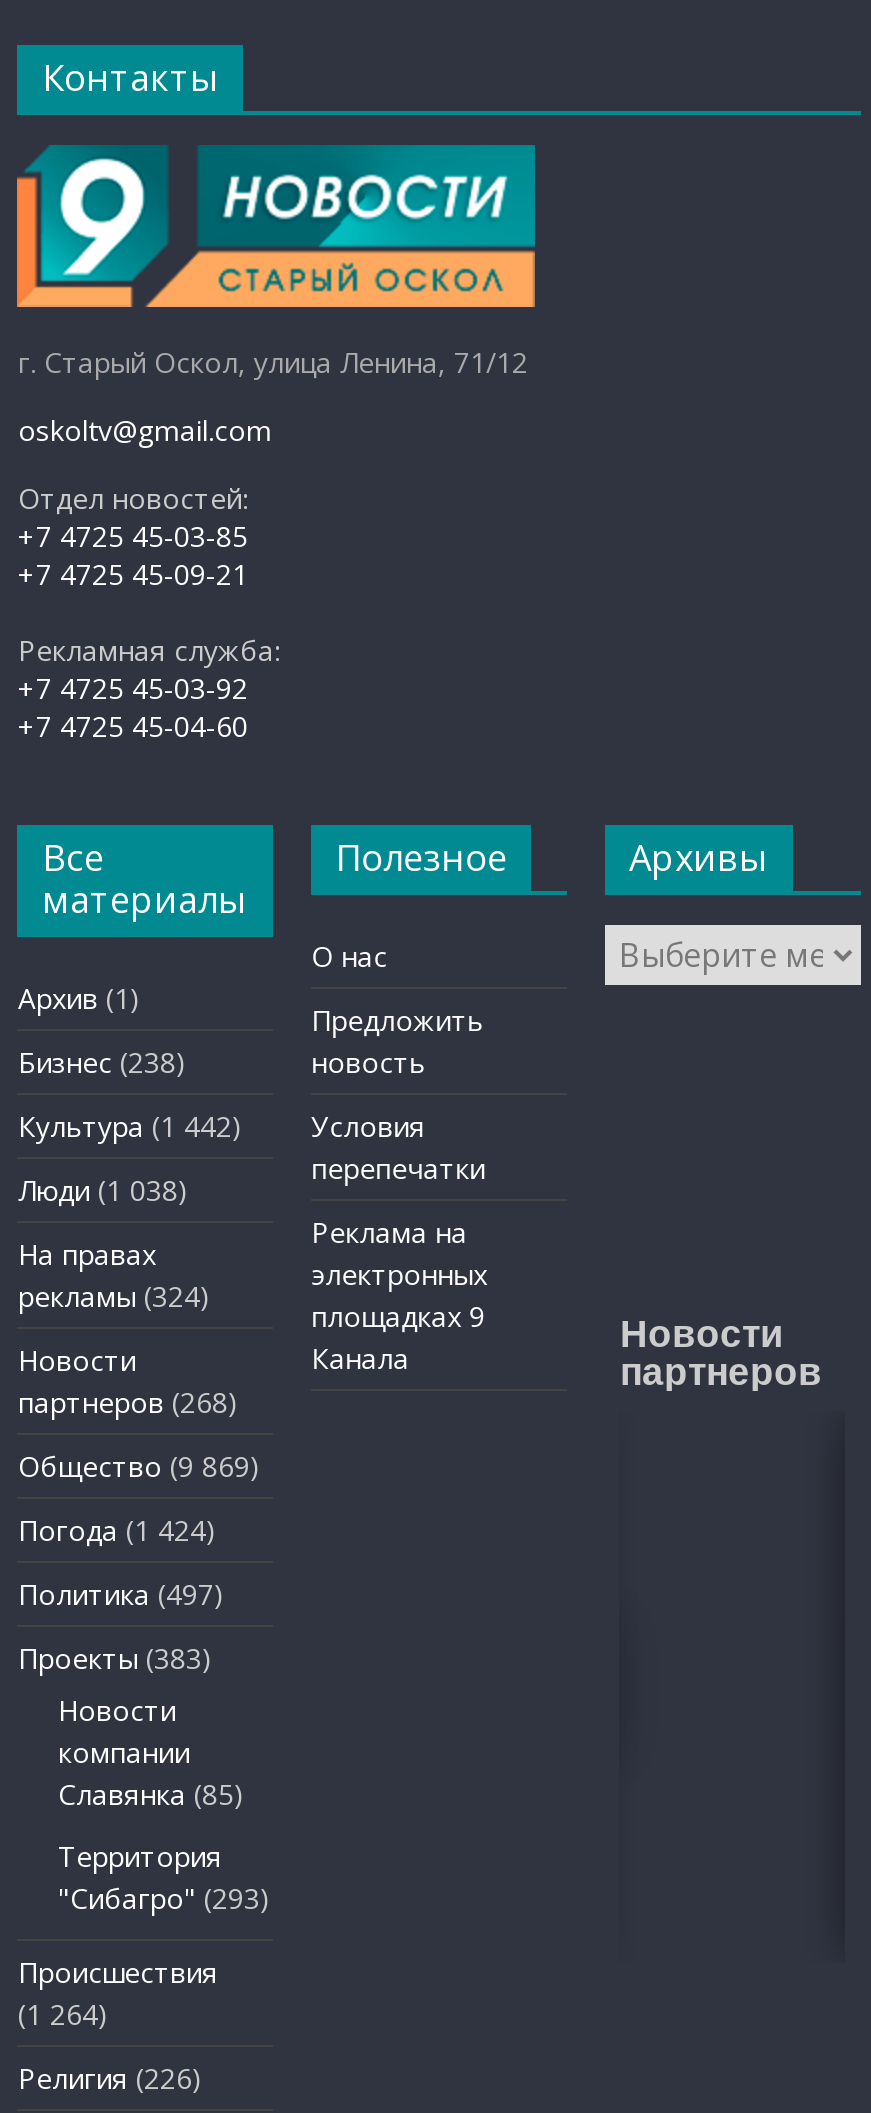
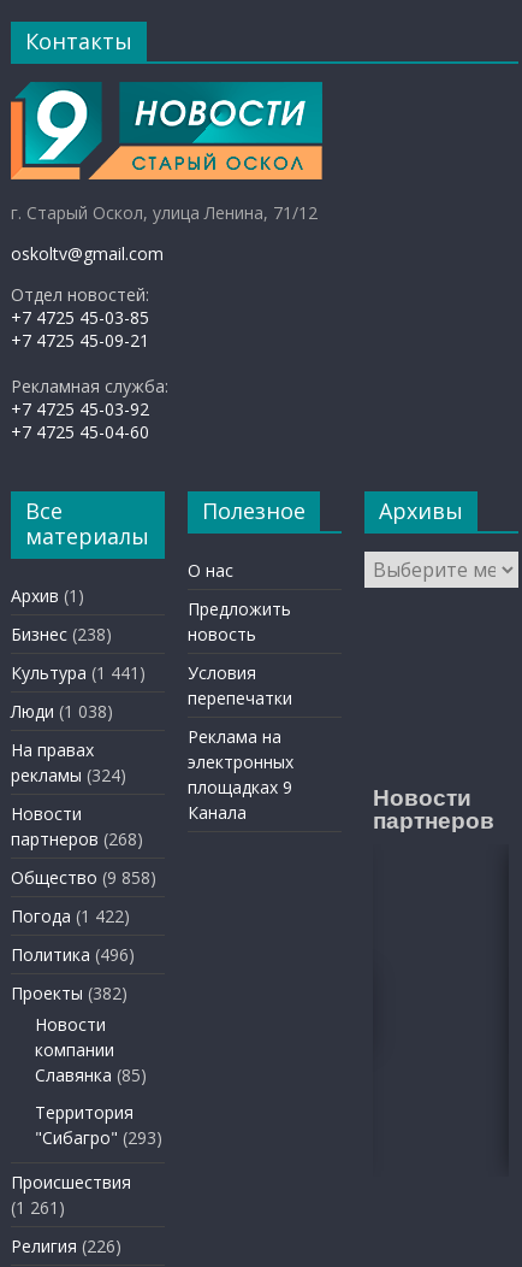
- Культура (1 442) Условия
+ Культура (1 441) Условия

- Общество (9 869)
+ Общество (9 858)

- Погода (1 424)
+ Погода (1 422)

- Политика (497)
+ Политика (496)

- Проекты (383)
+ Проекты (382)

- (1 264)
+ (1 261)
